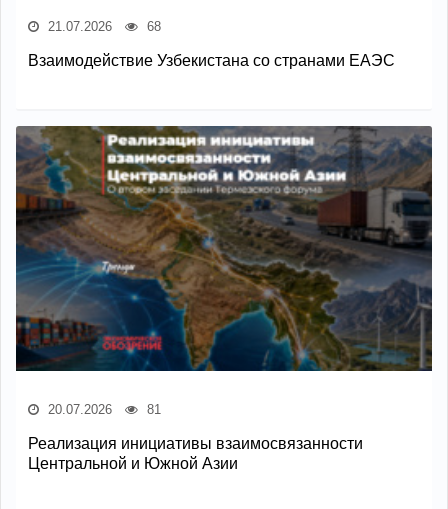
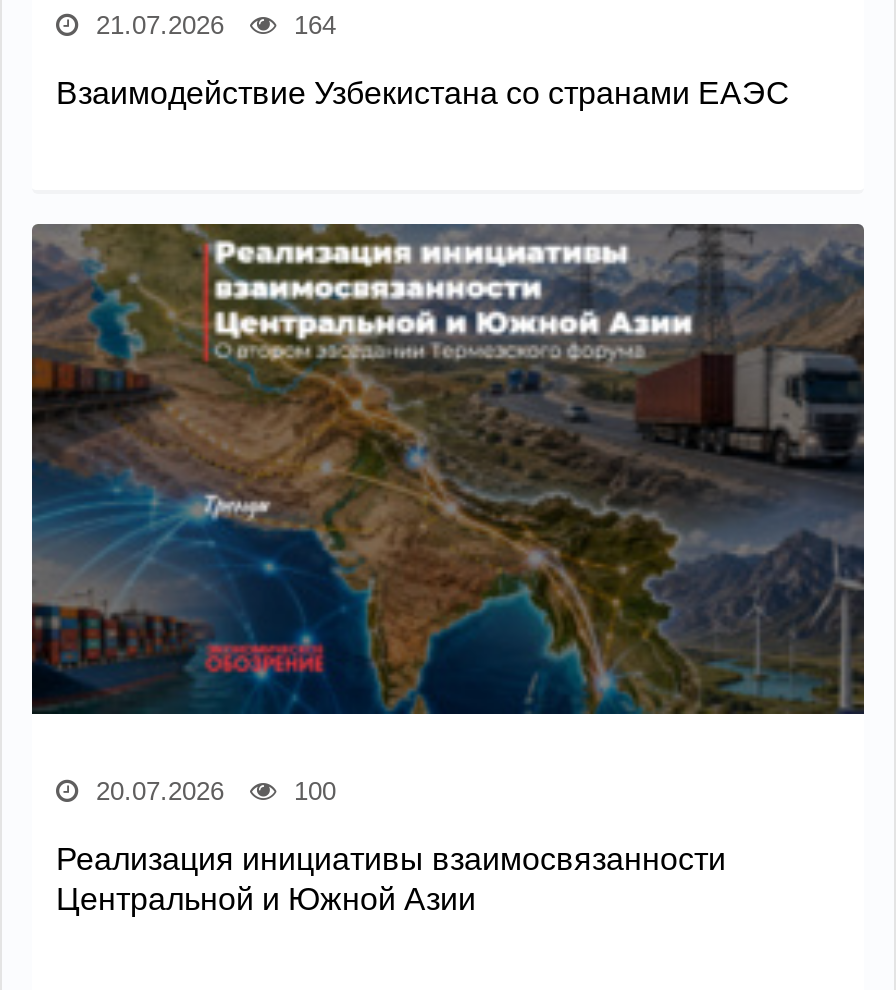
- 68
+ 164

- 81
+ 100
